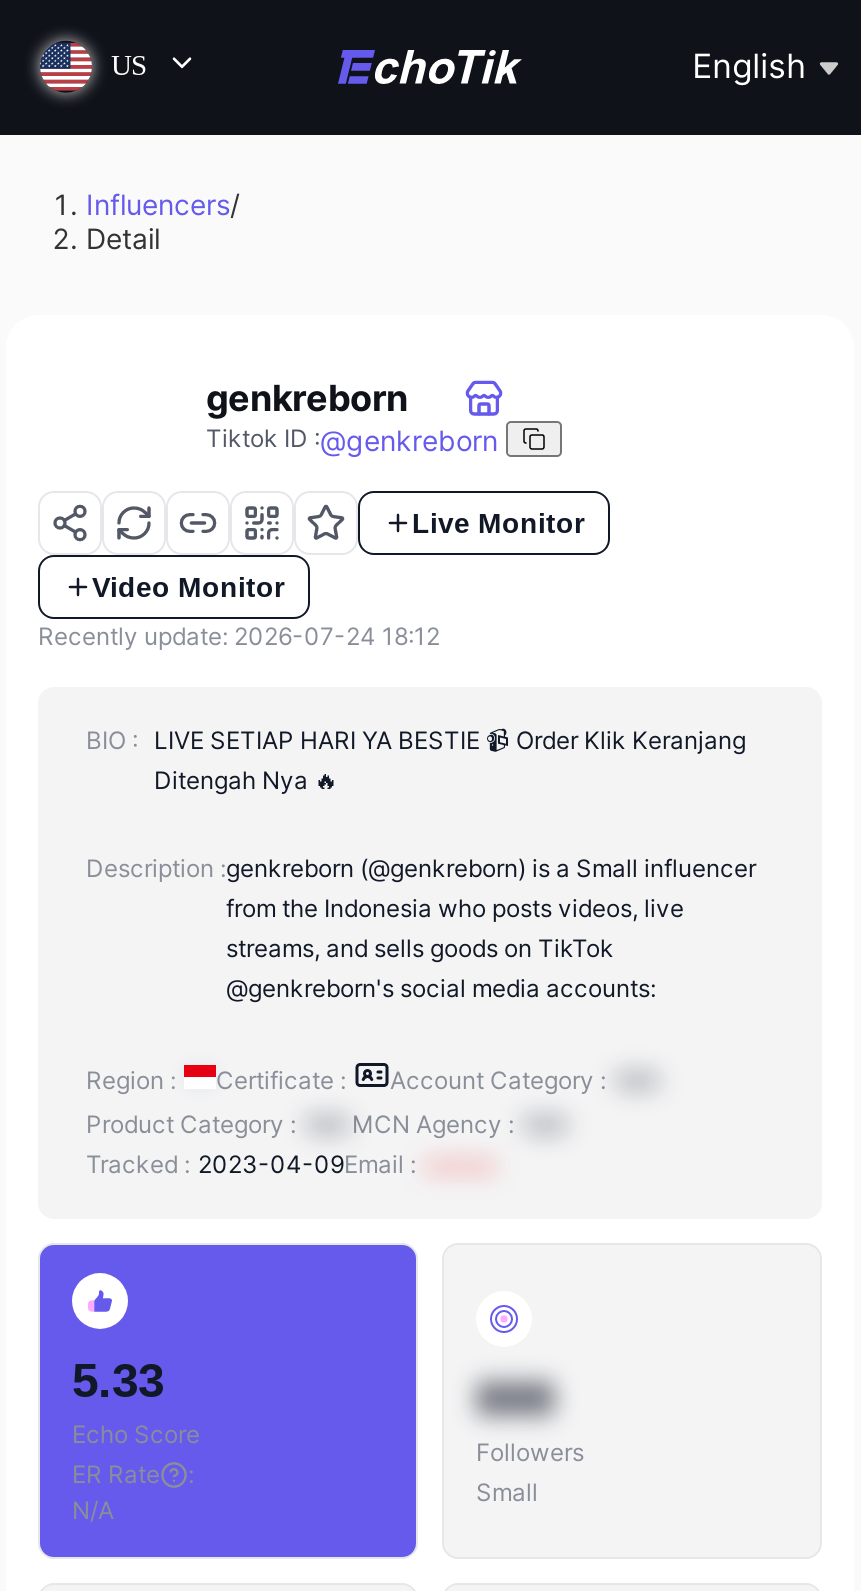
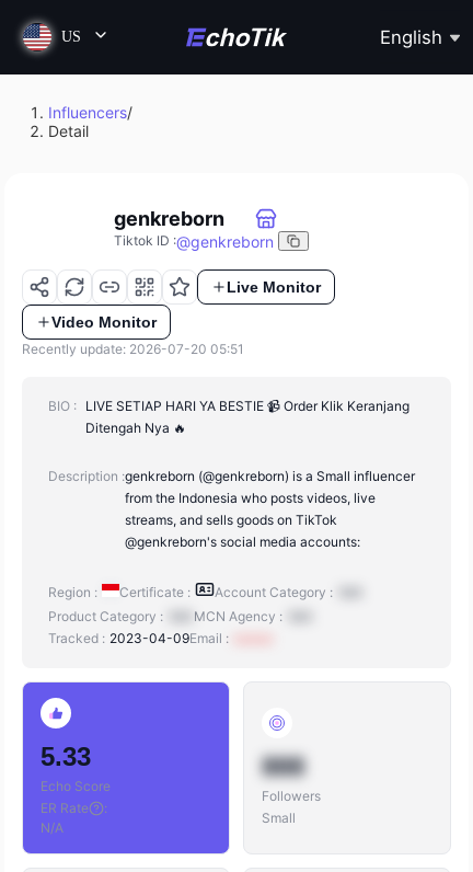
- Recently update: 2026-07-24 18:12
+ Recently update: 2026-07-20 05:51
